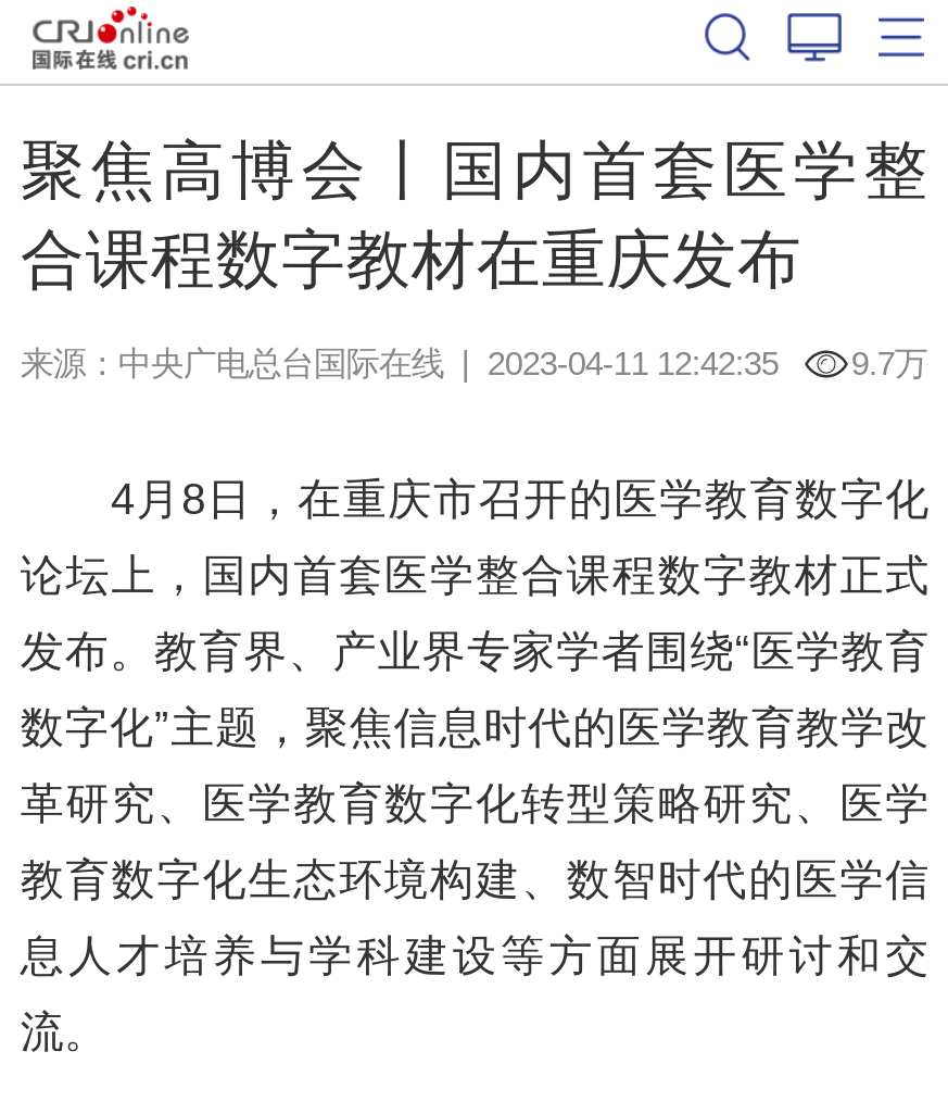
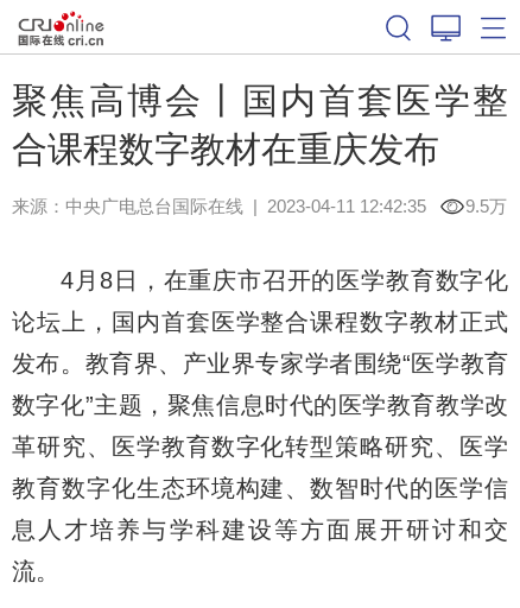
- 9.7万
+ 9.5万
